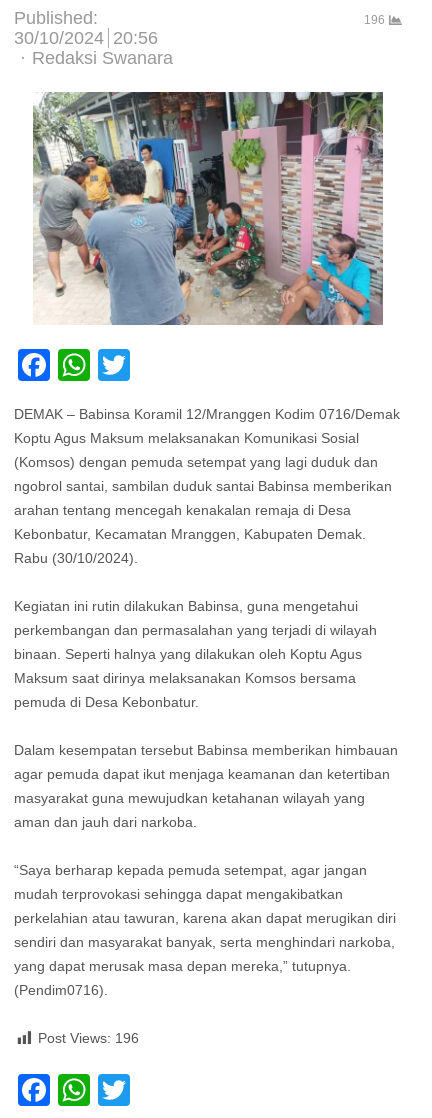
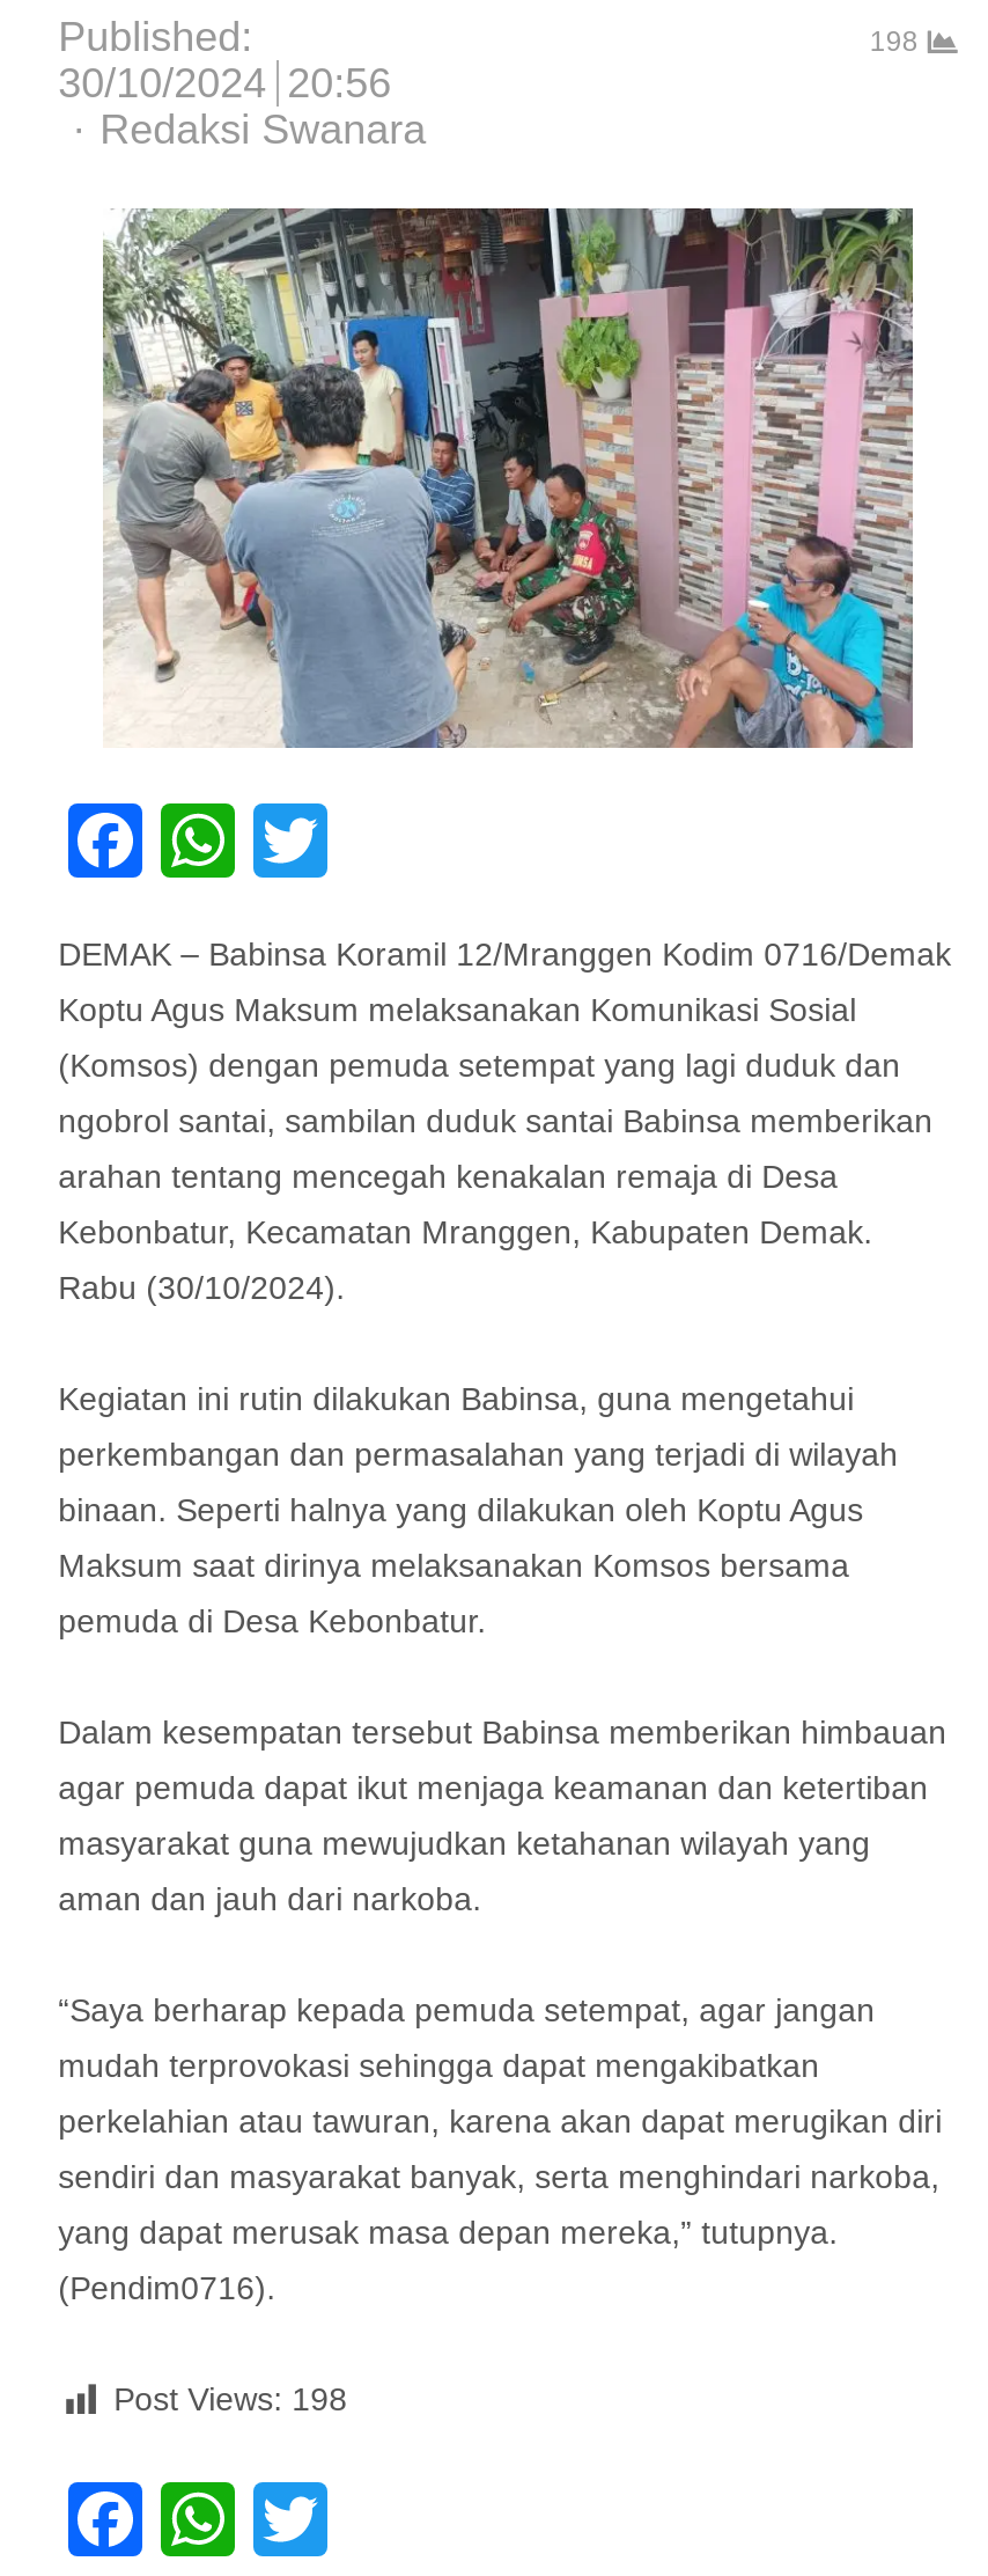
- 196
+ 198

- Post Views: 196
+ Post Views: 198
